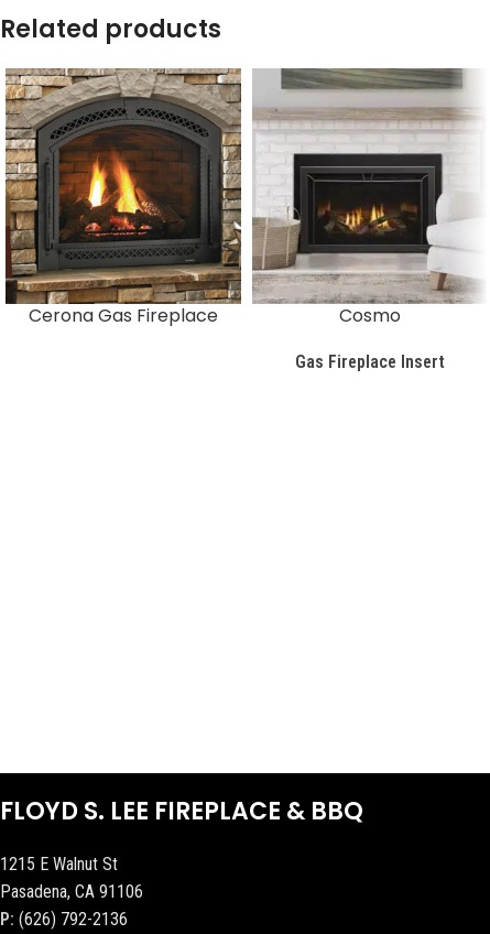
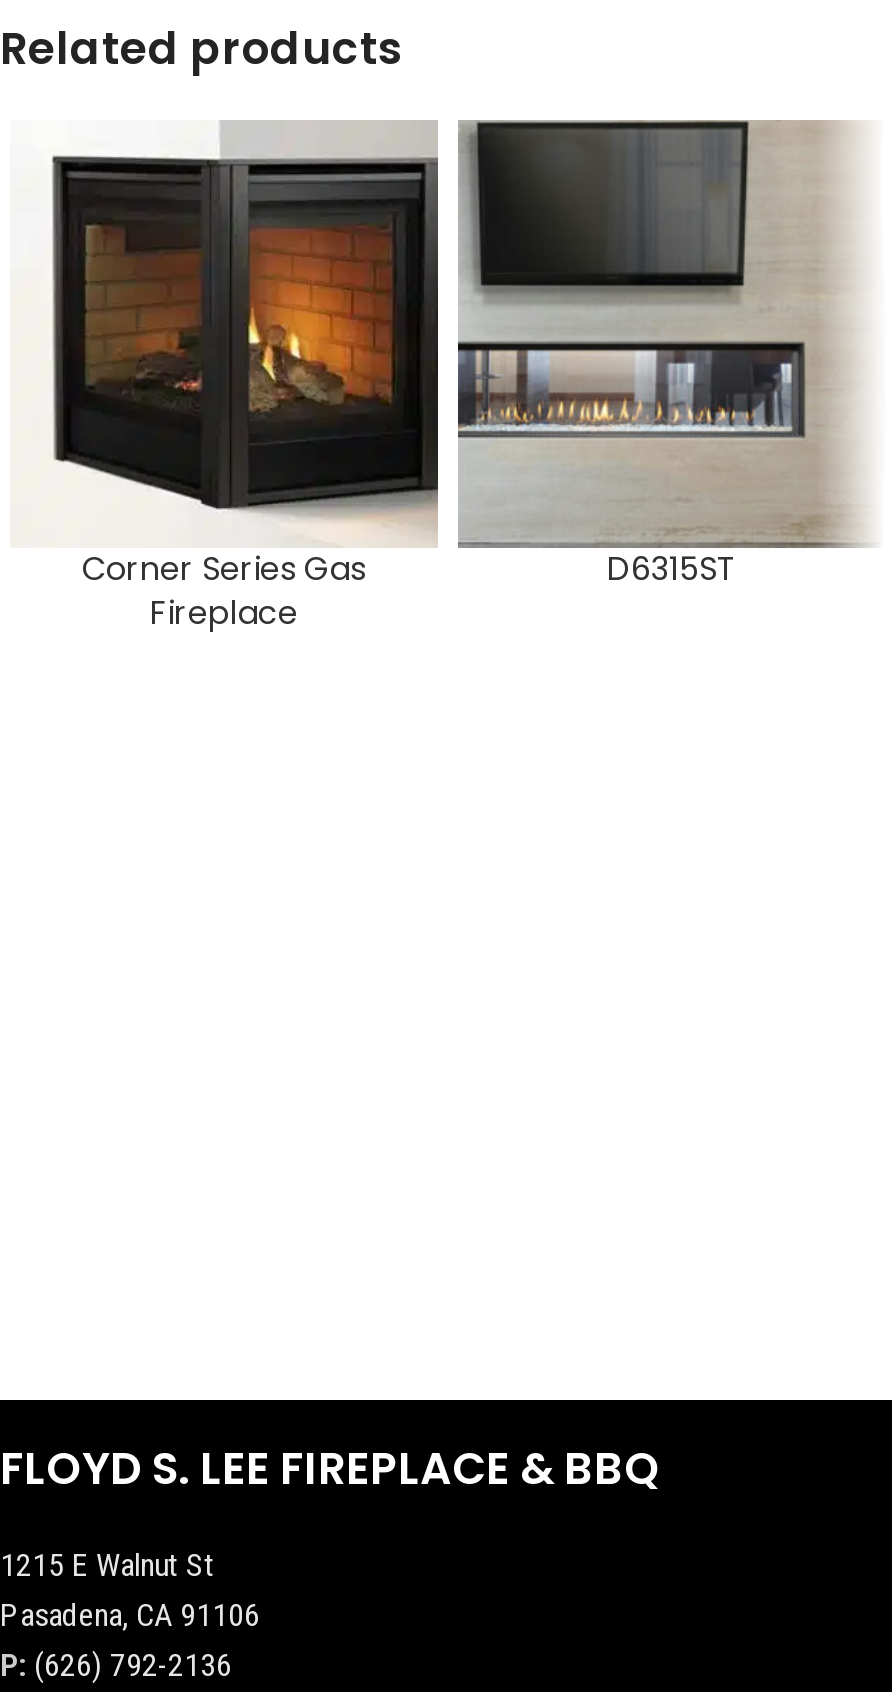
- [image]
- Cerona Gas Fireplace
- Cosmo
+ [image]
+ Corner Series Gas
+ Fireplace

- [image]
+ [image]

- Gas Fireplace Insert
+ D6315ST
